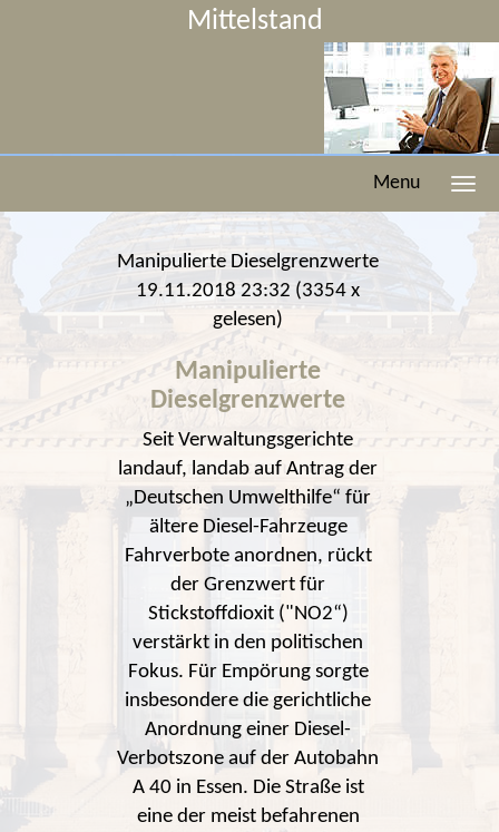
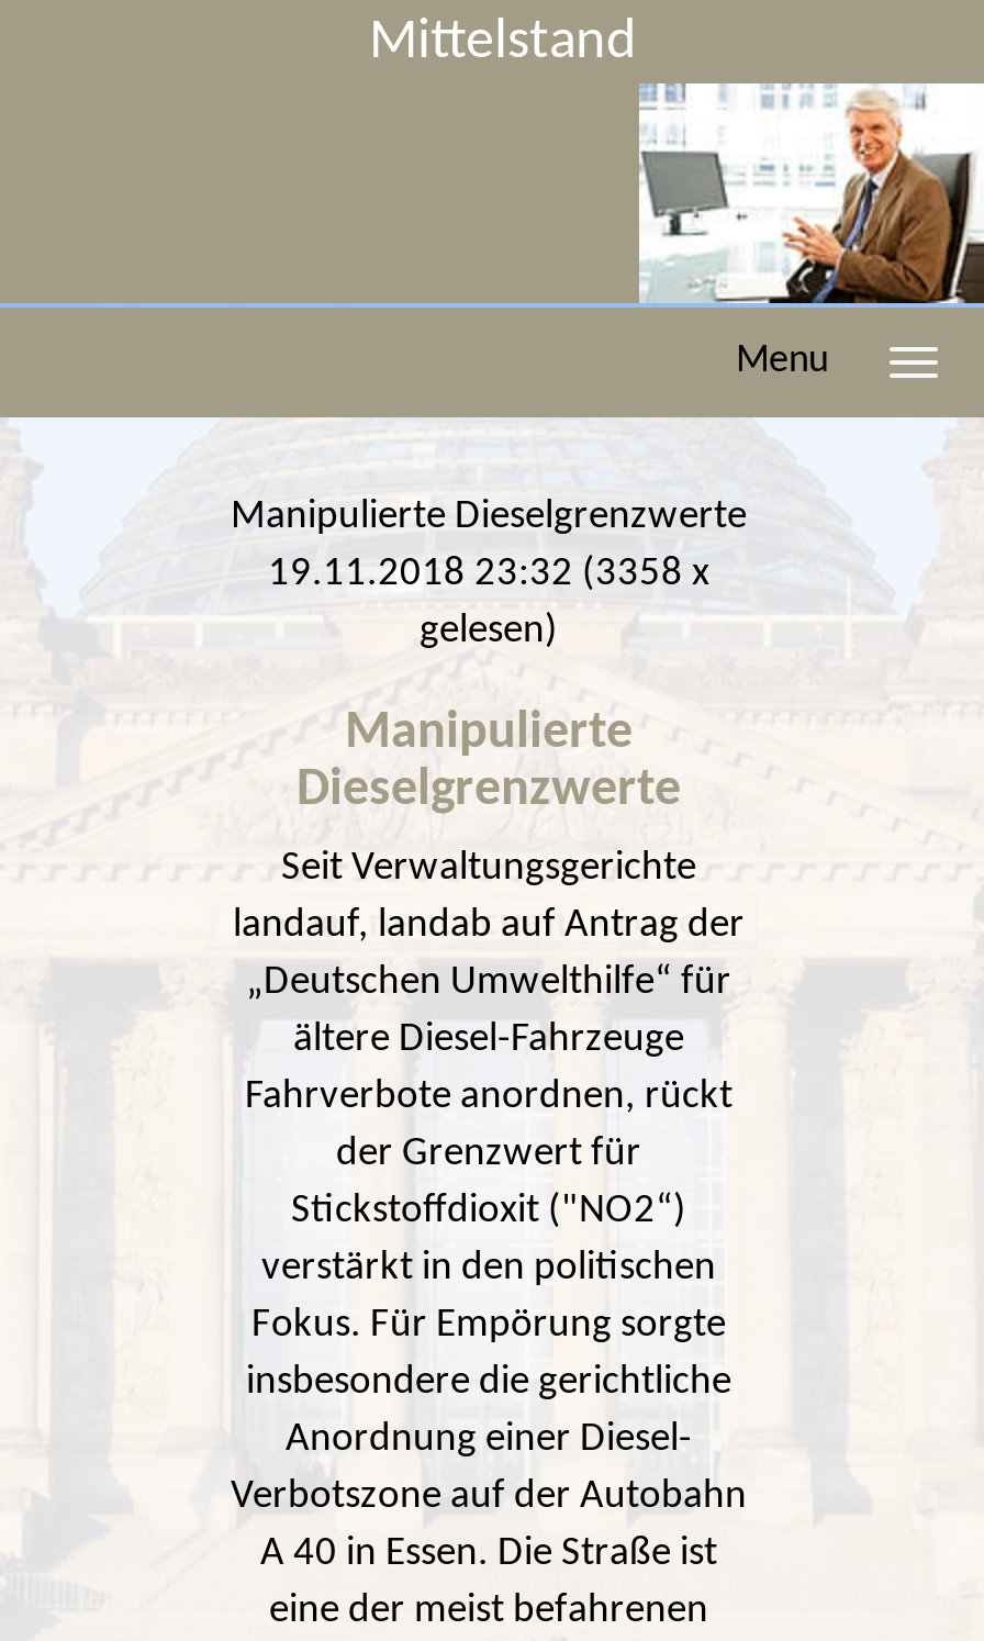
- 19.11.2018 23:32 (3354 x
+ 19.11.2018 23:32 (3358 x
